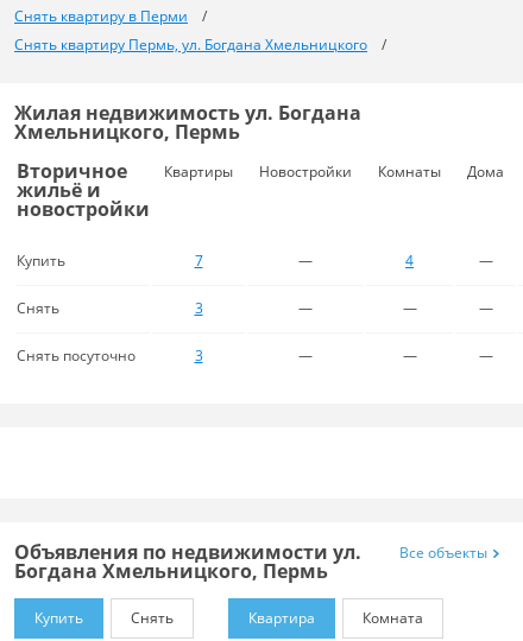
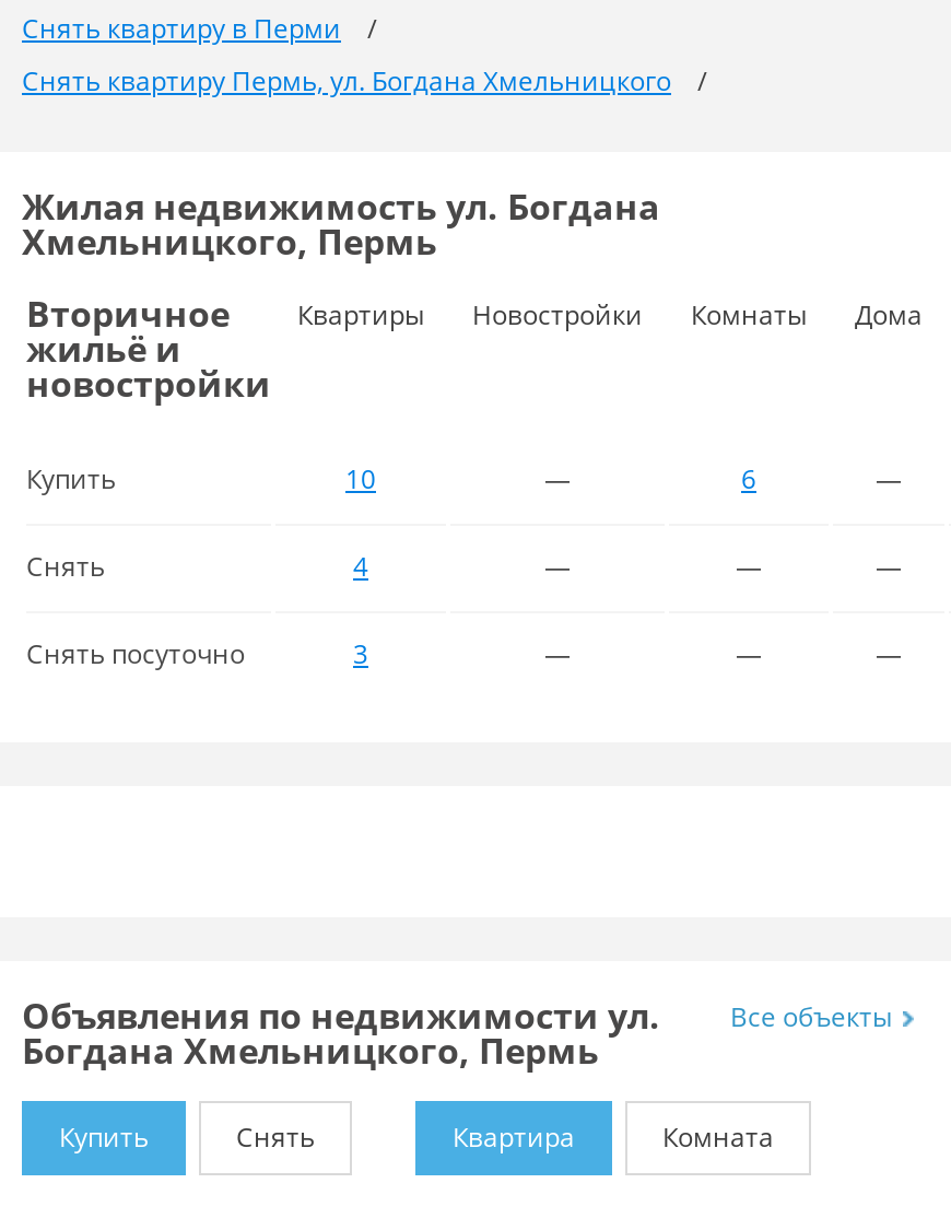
- 7
+ 10

- 4
+ 6

- 3
+ 4
